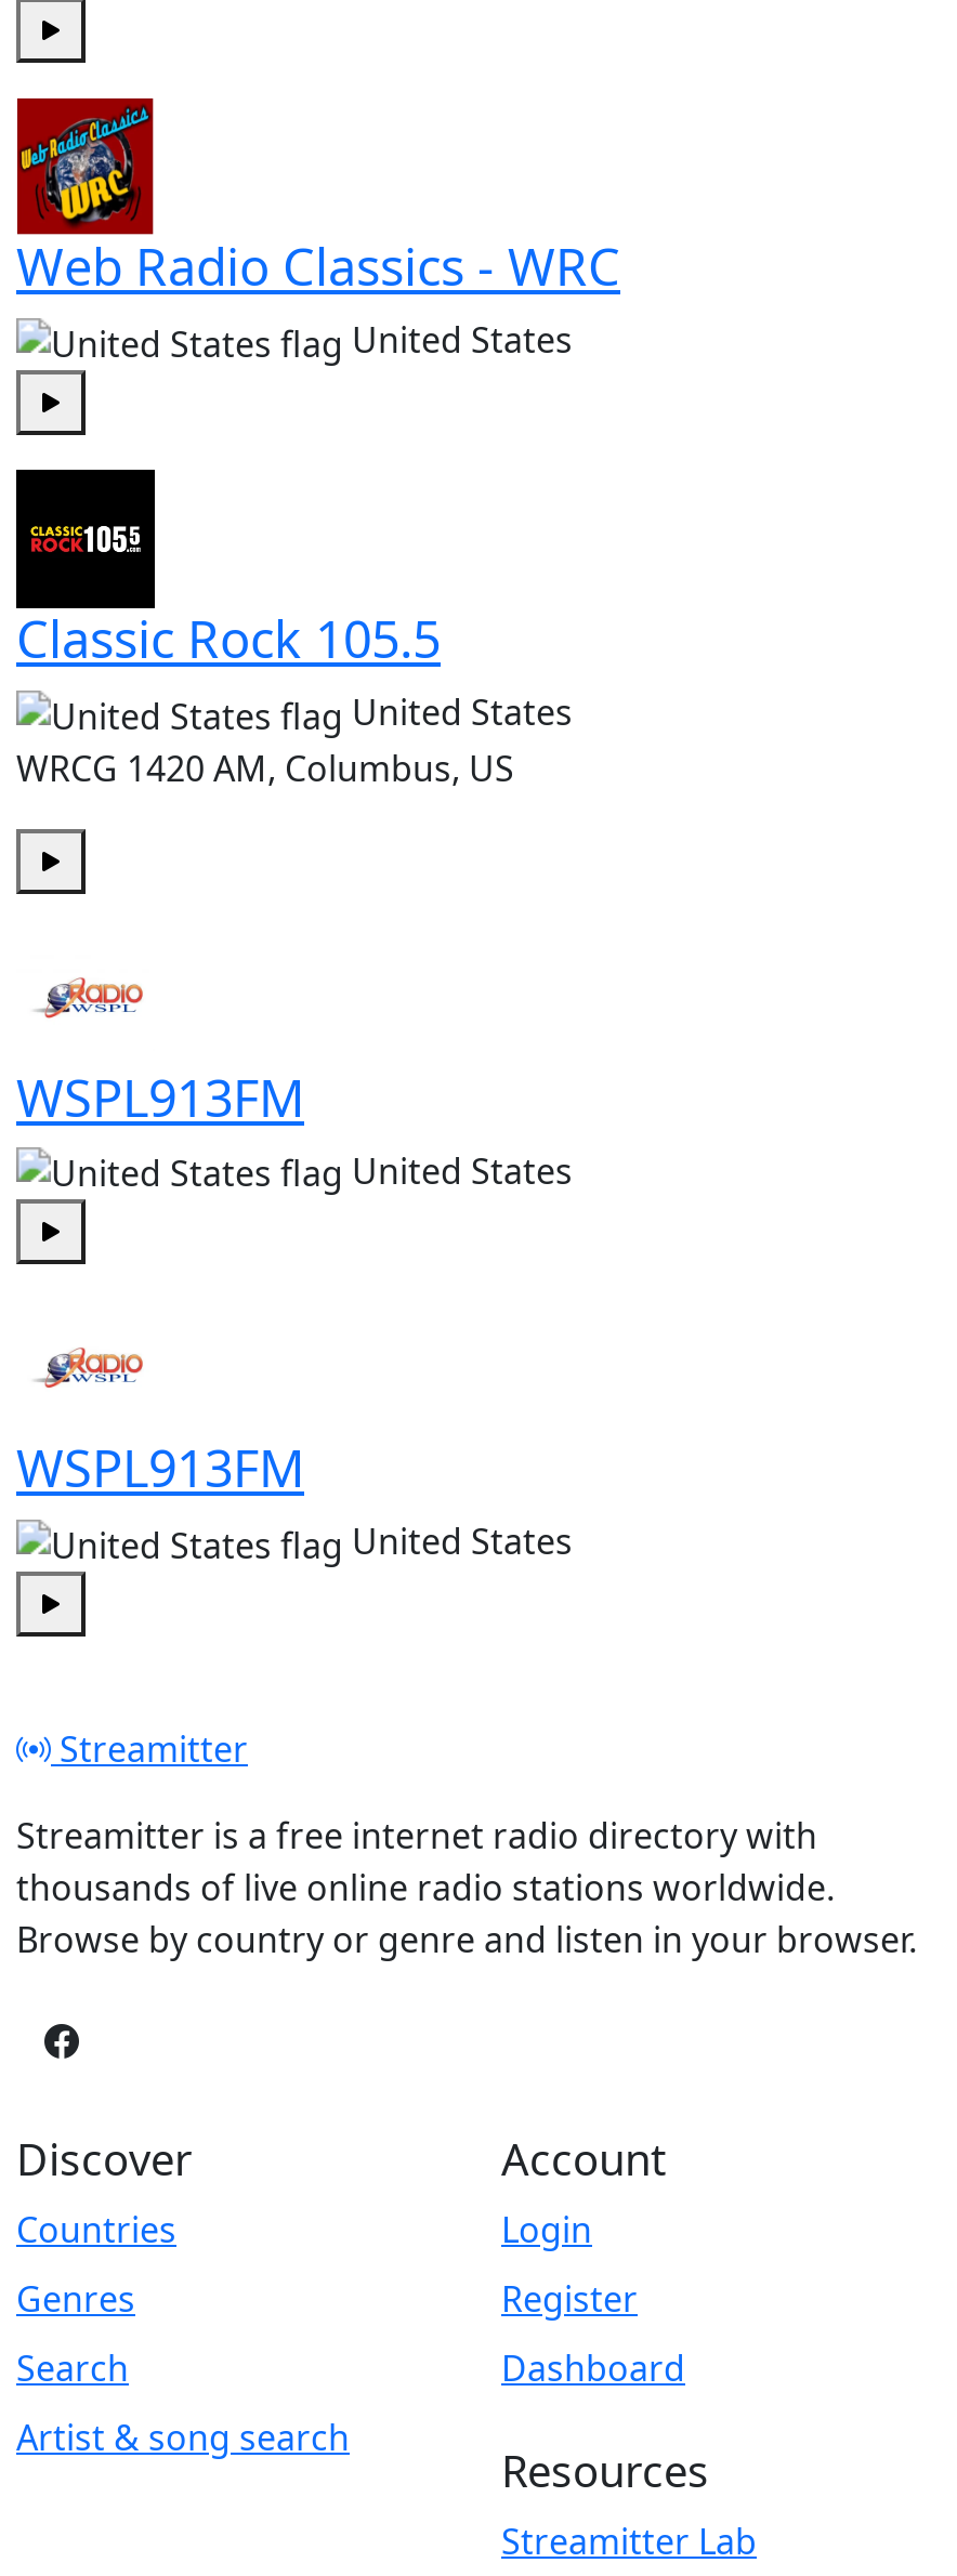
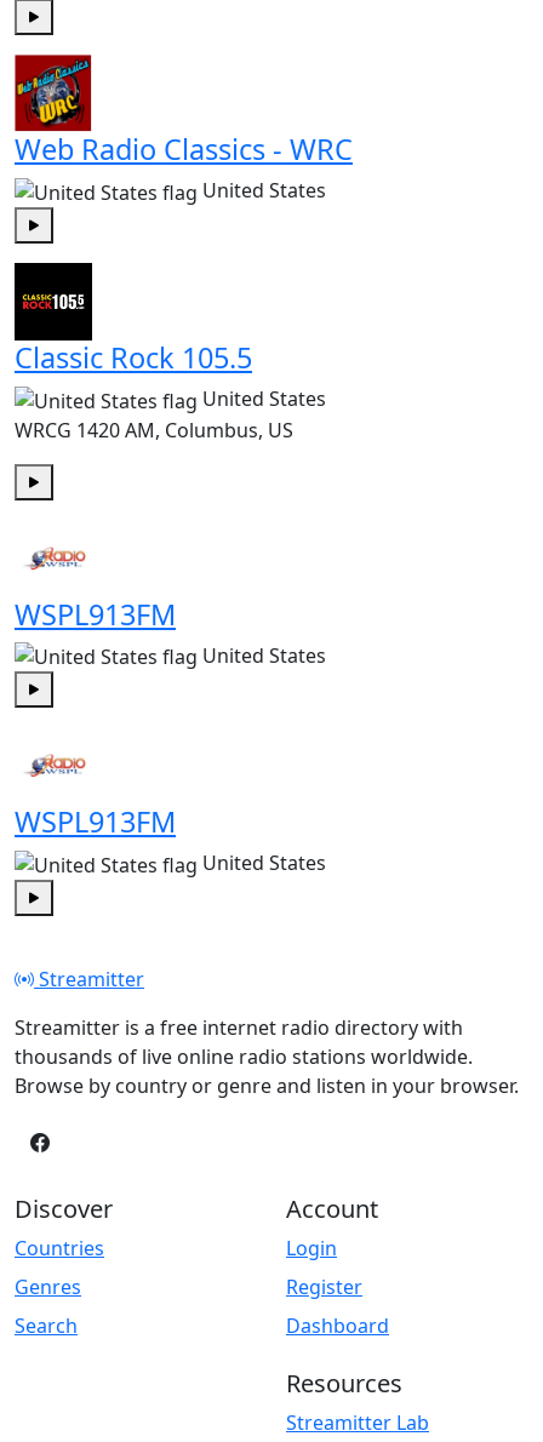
- Artist & song search
